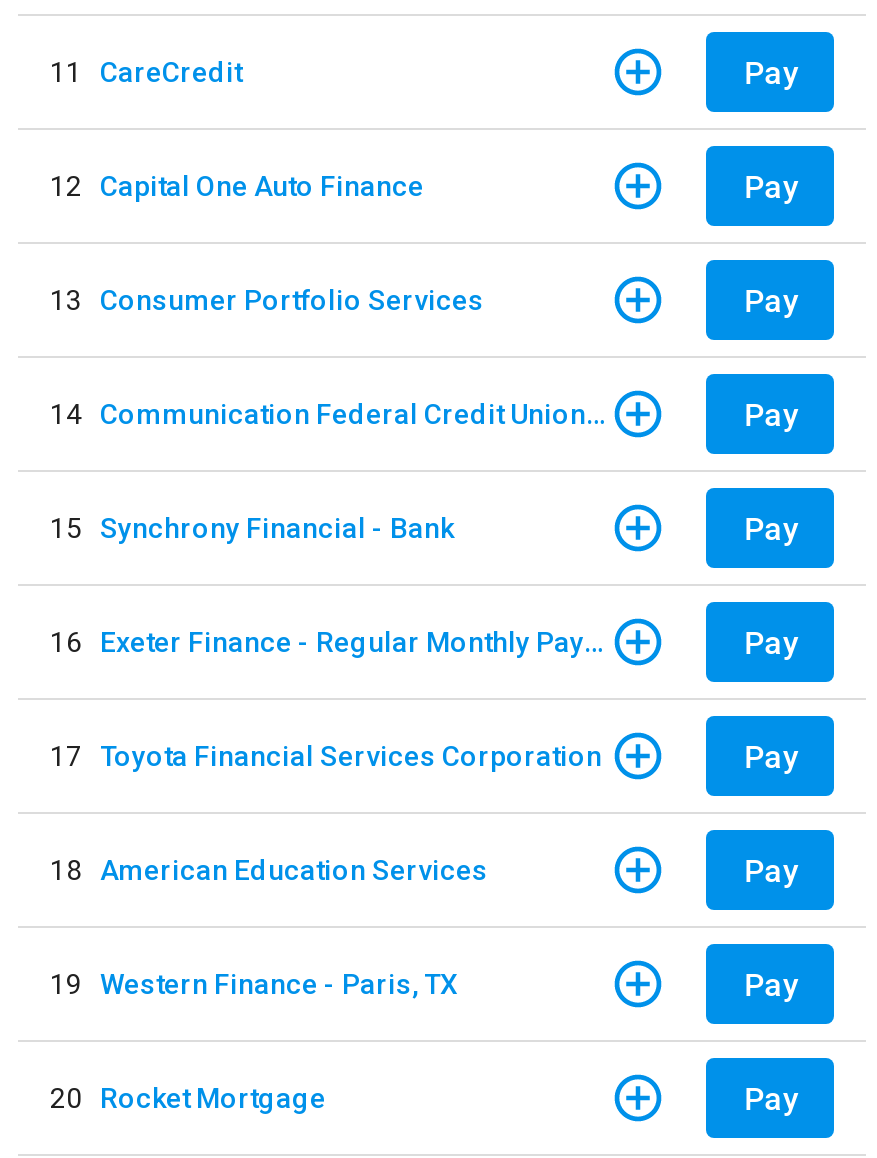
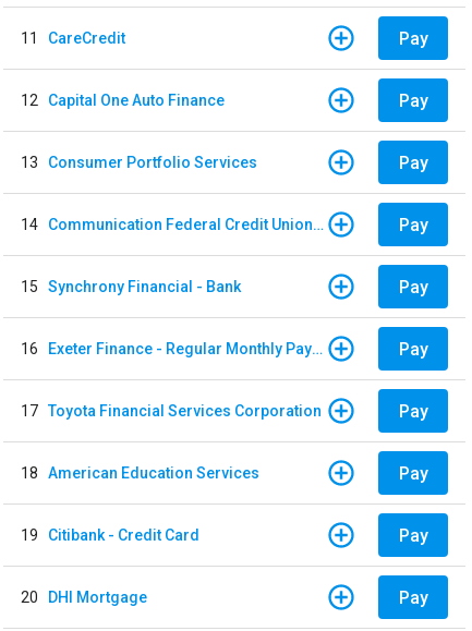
- 19 Western Finance - Paris, TX
+ 19 Citibank - Credit Card

- 20 Rocket Mortgage
+ 20 DHI Mortgage
